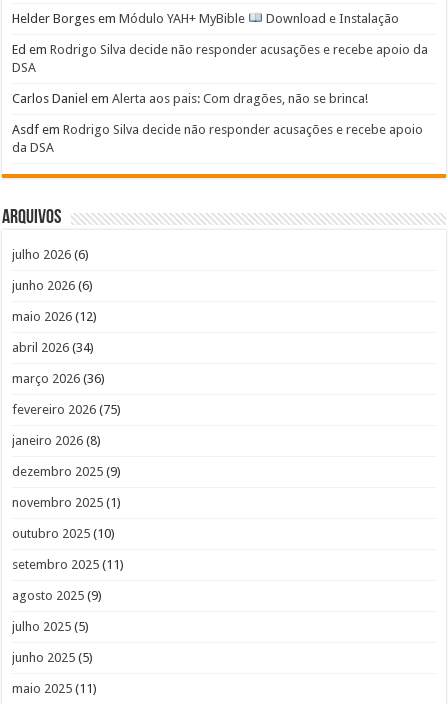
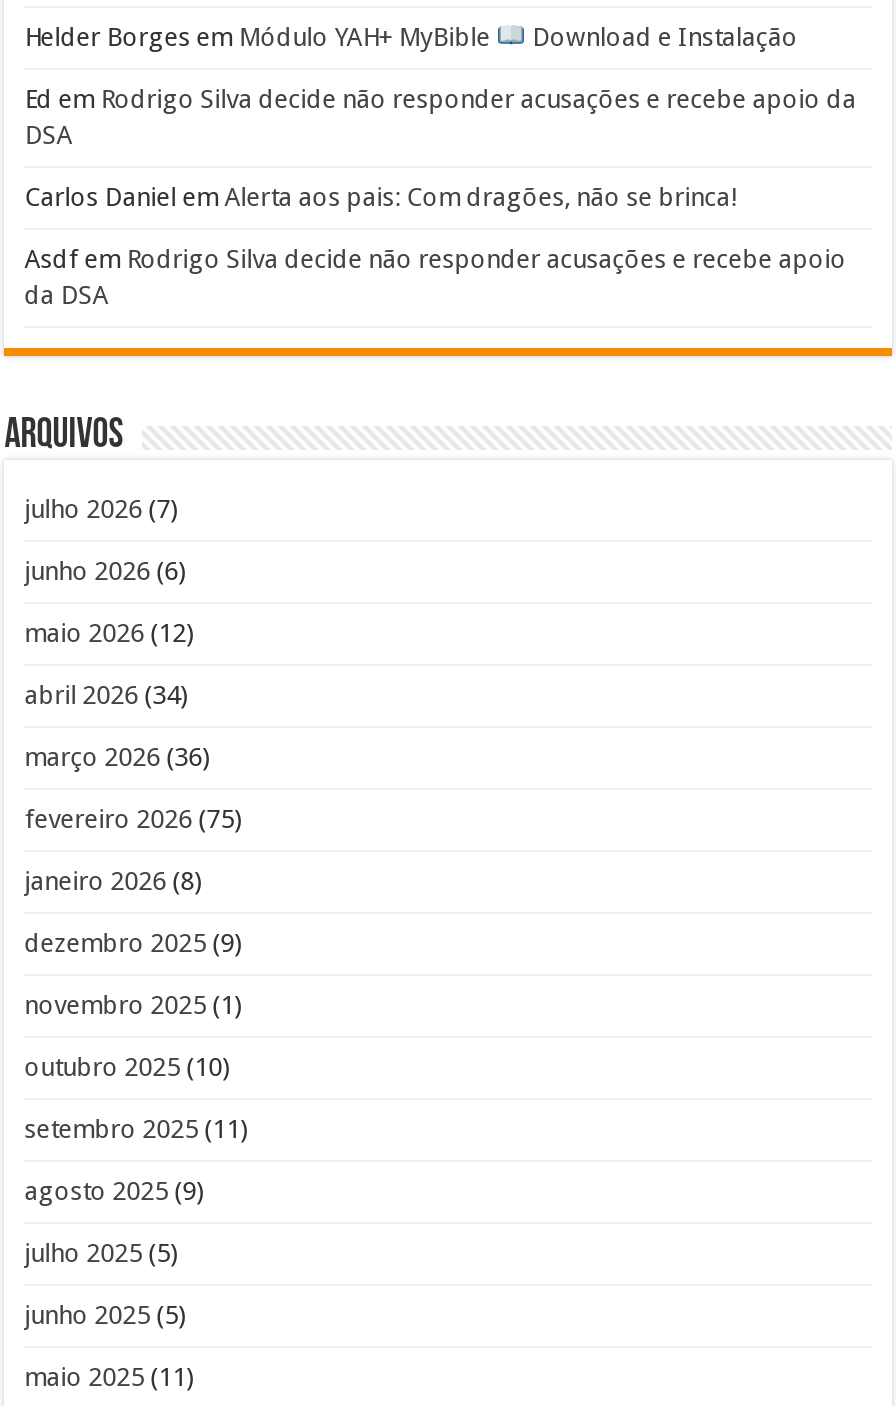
- julho 2026 (6)
+ julho 2026 (7)
